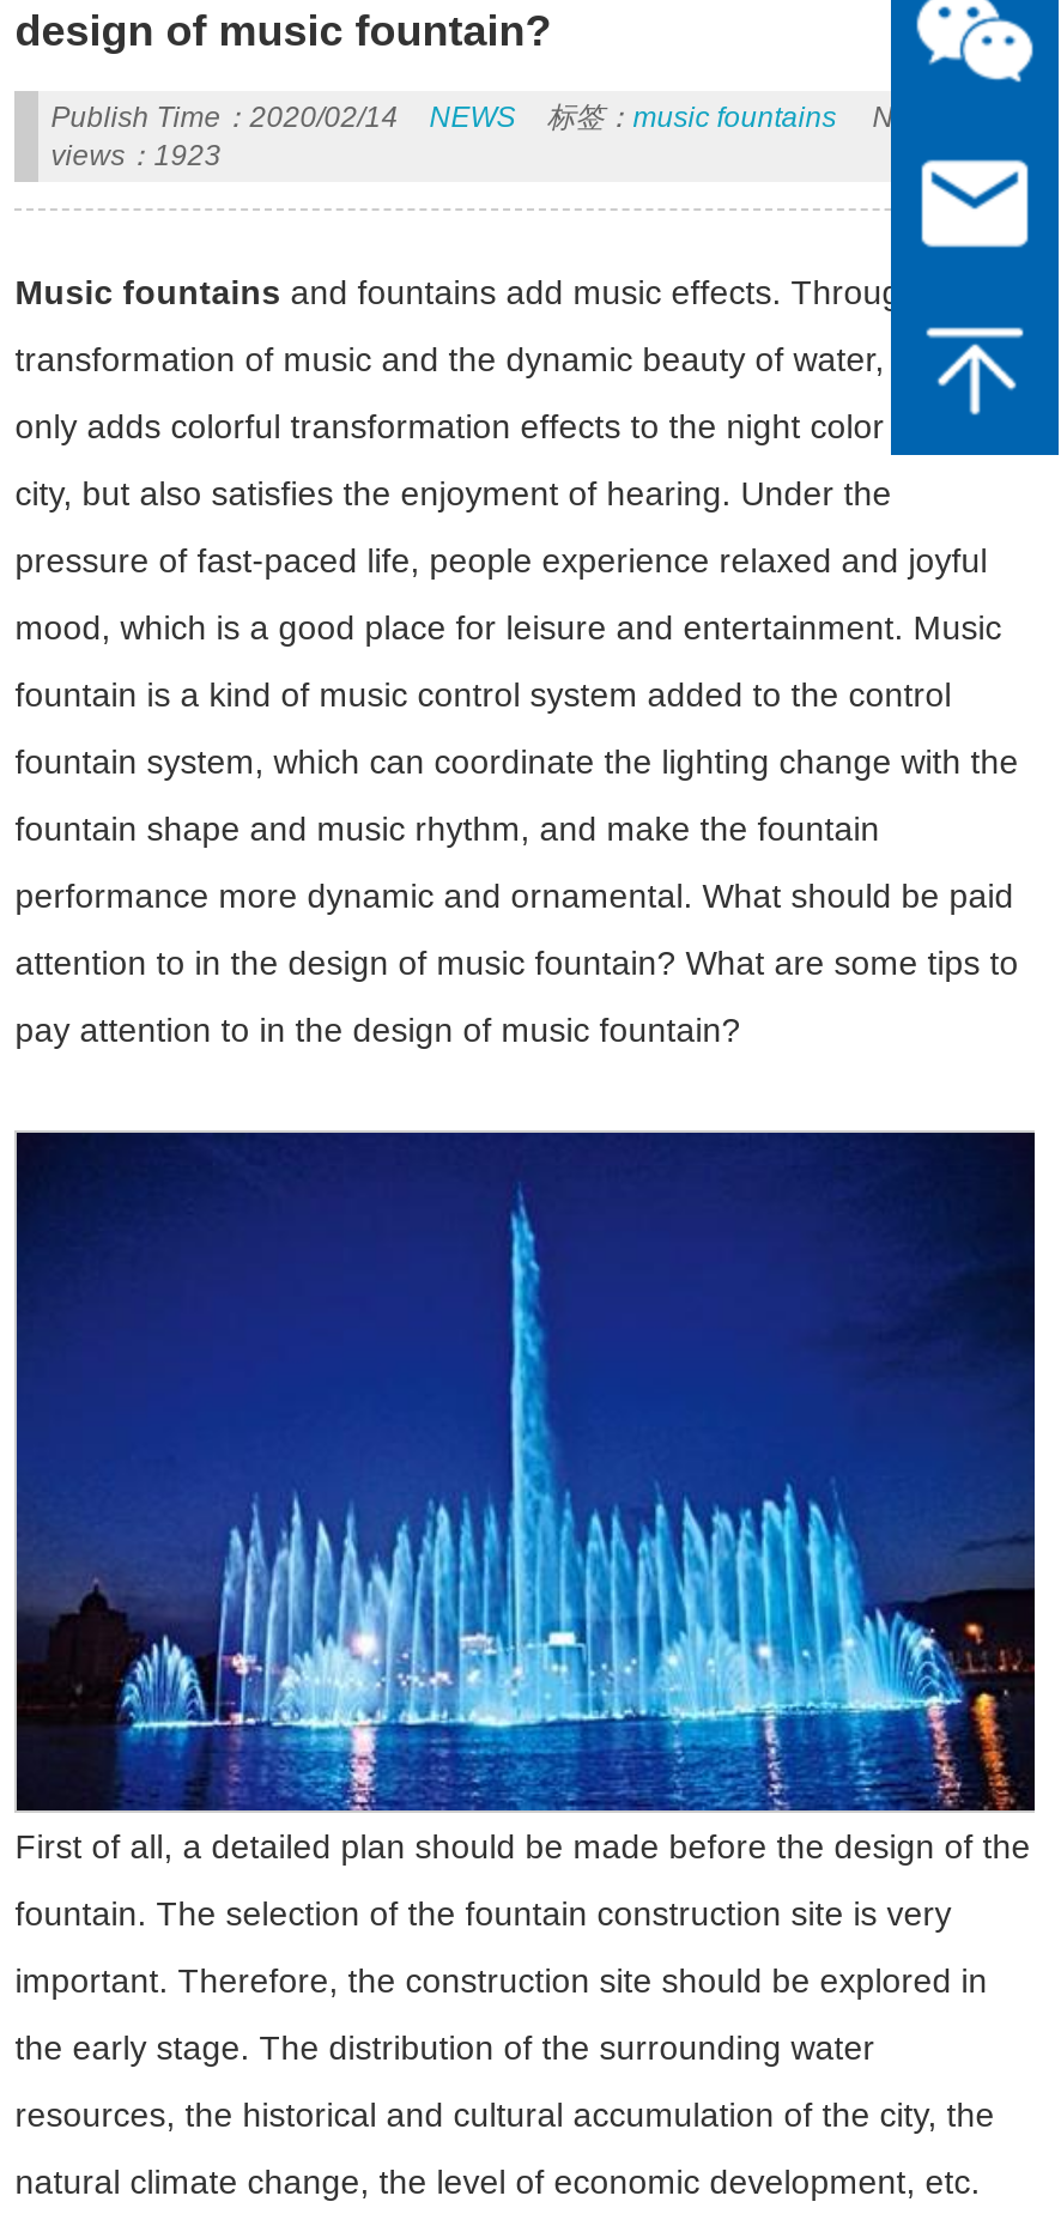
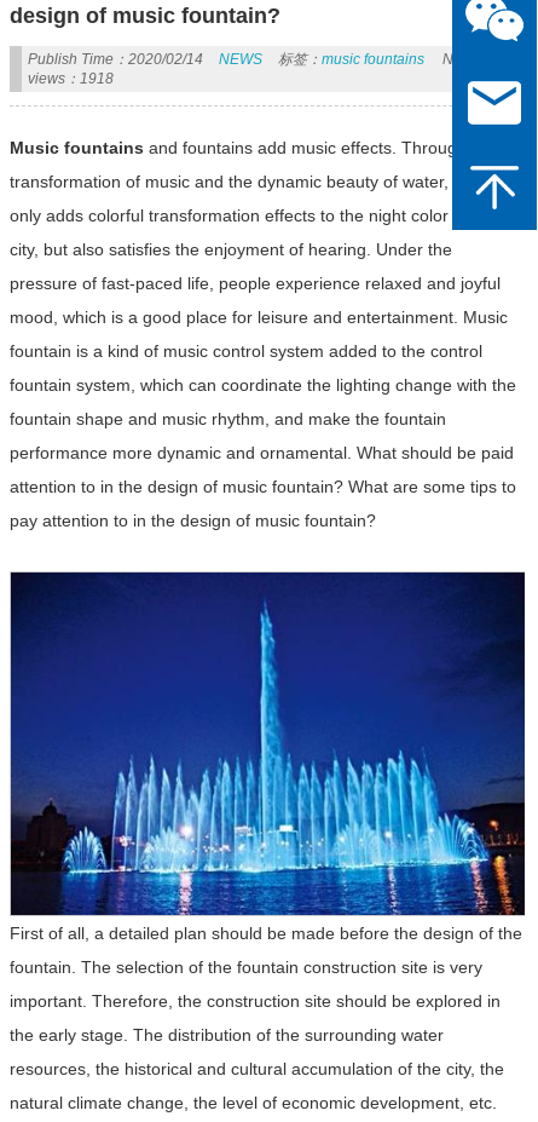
- views：1923
+ views：1918
